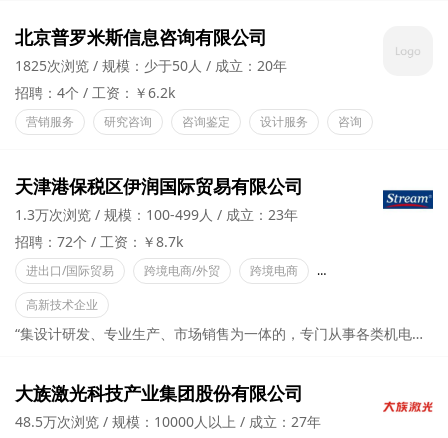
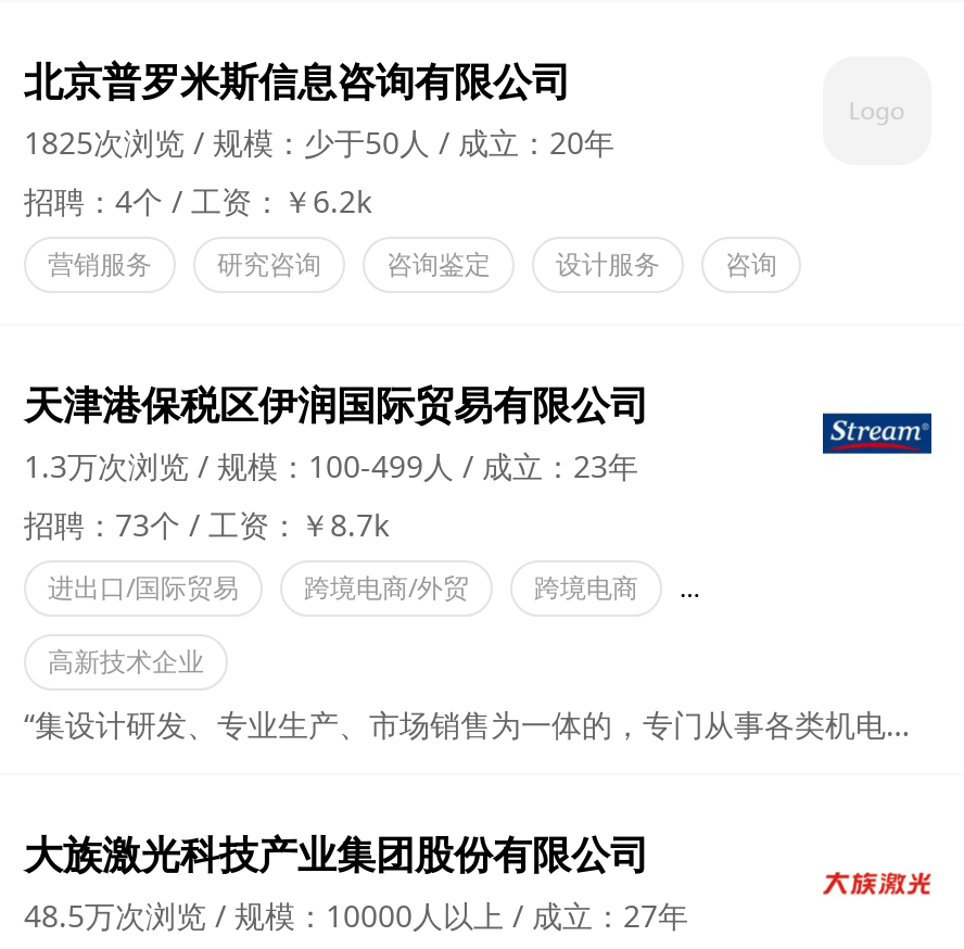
- 招聘：72个 工资：￥8.7k
+ 招聘：73个 工资：￥8.7k
